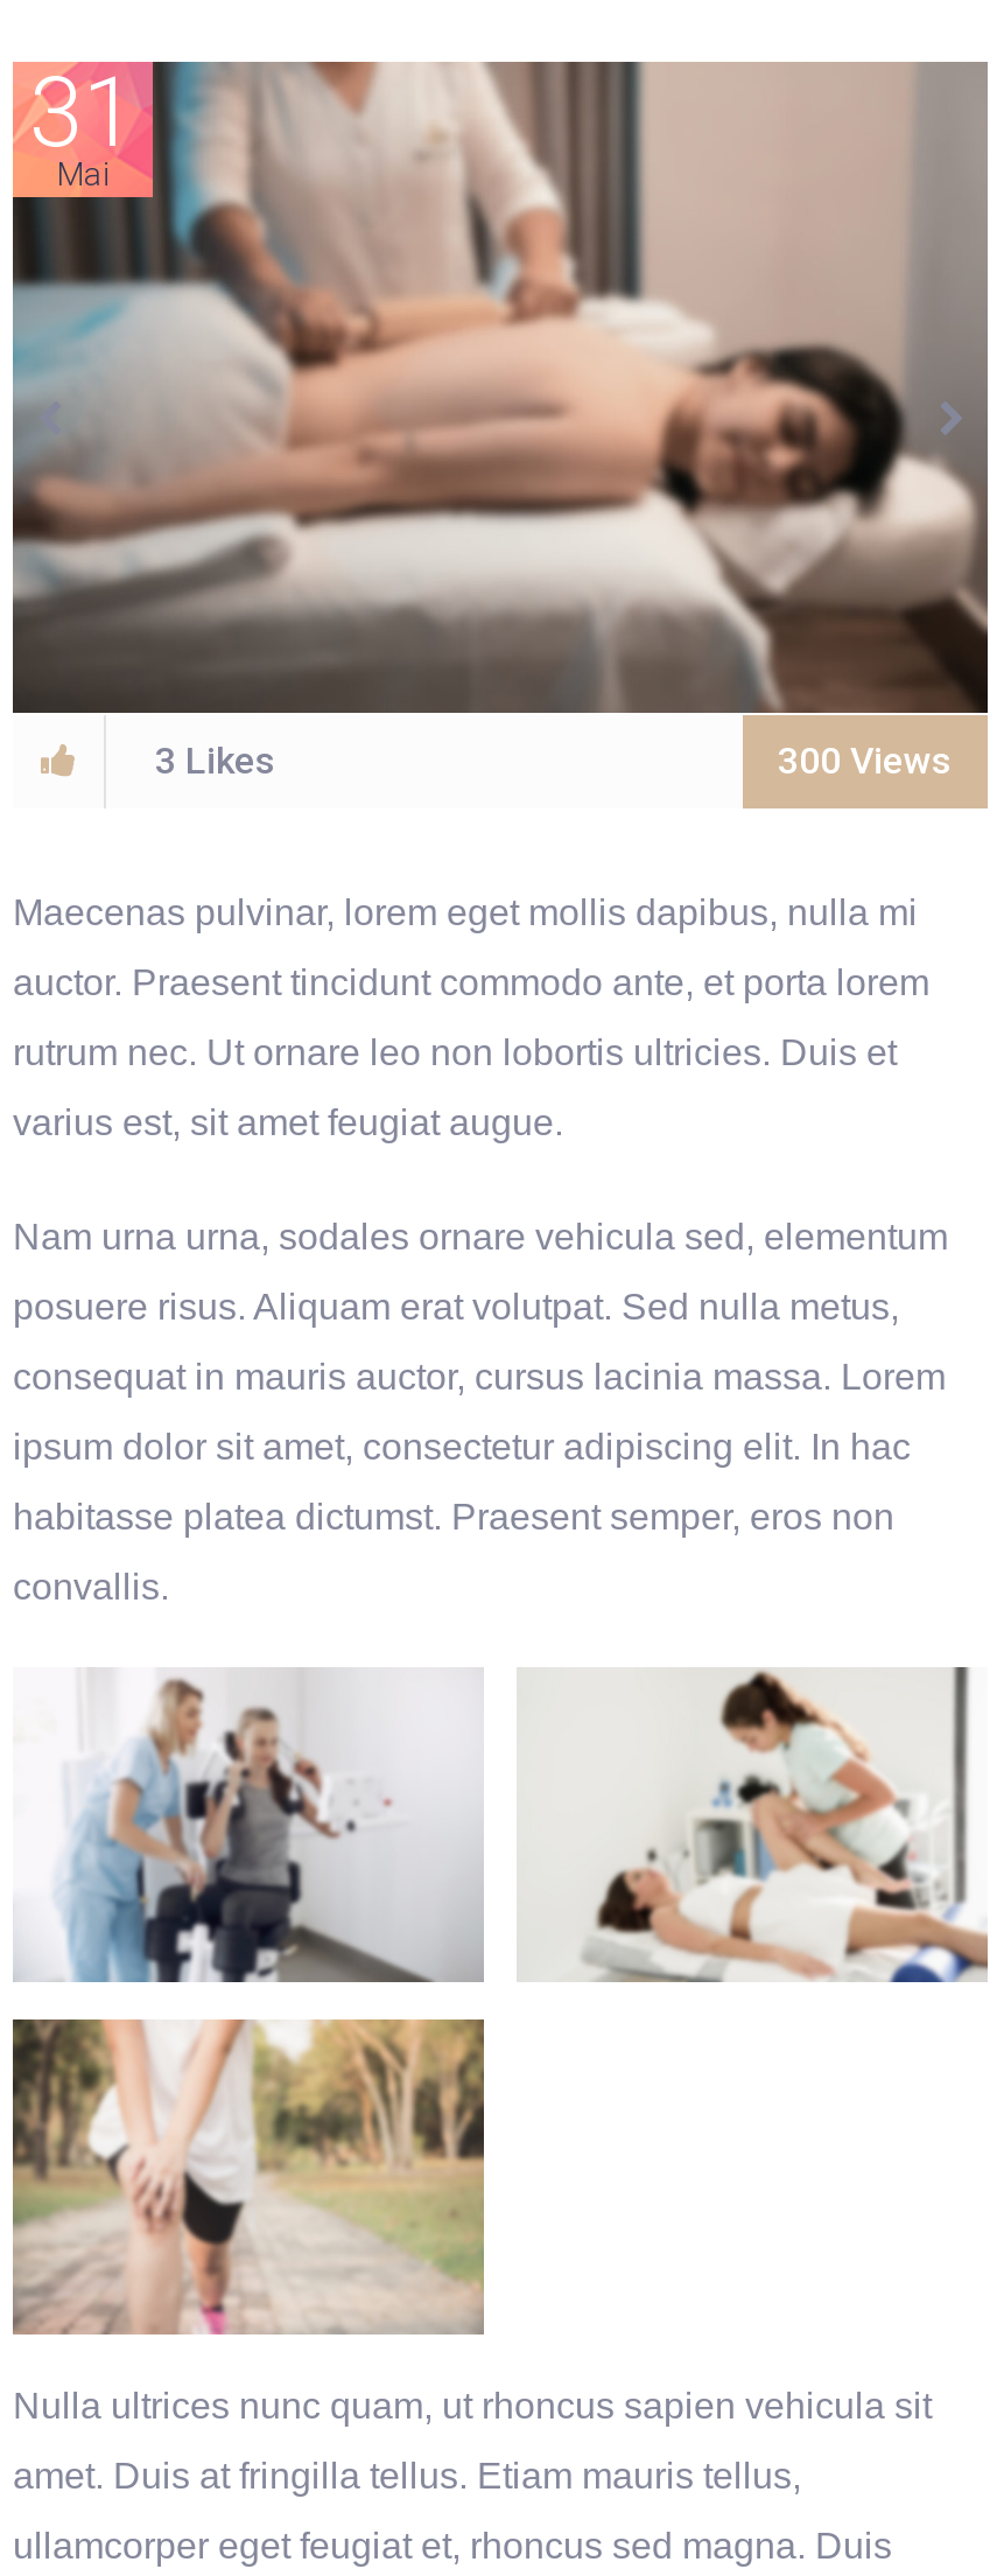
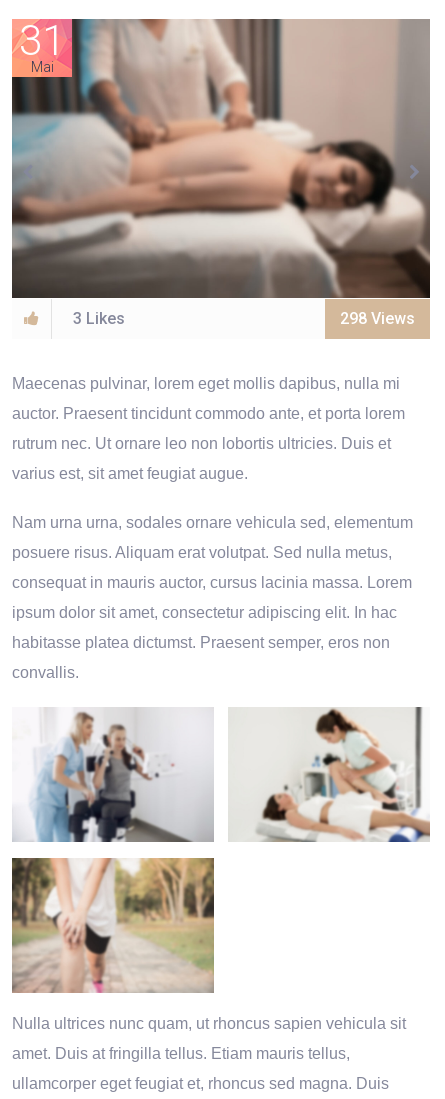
- 300 Views
+ 298 Views
